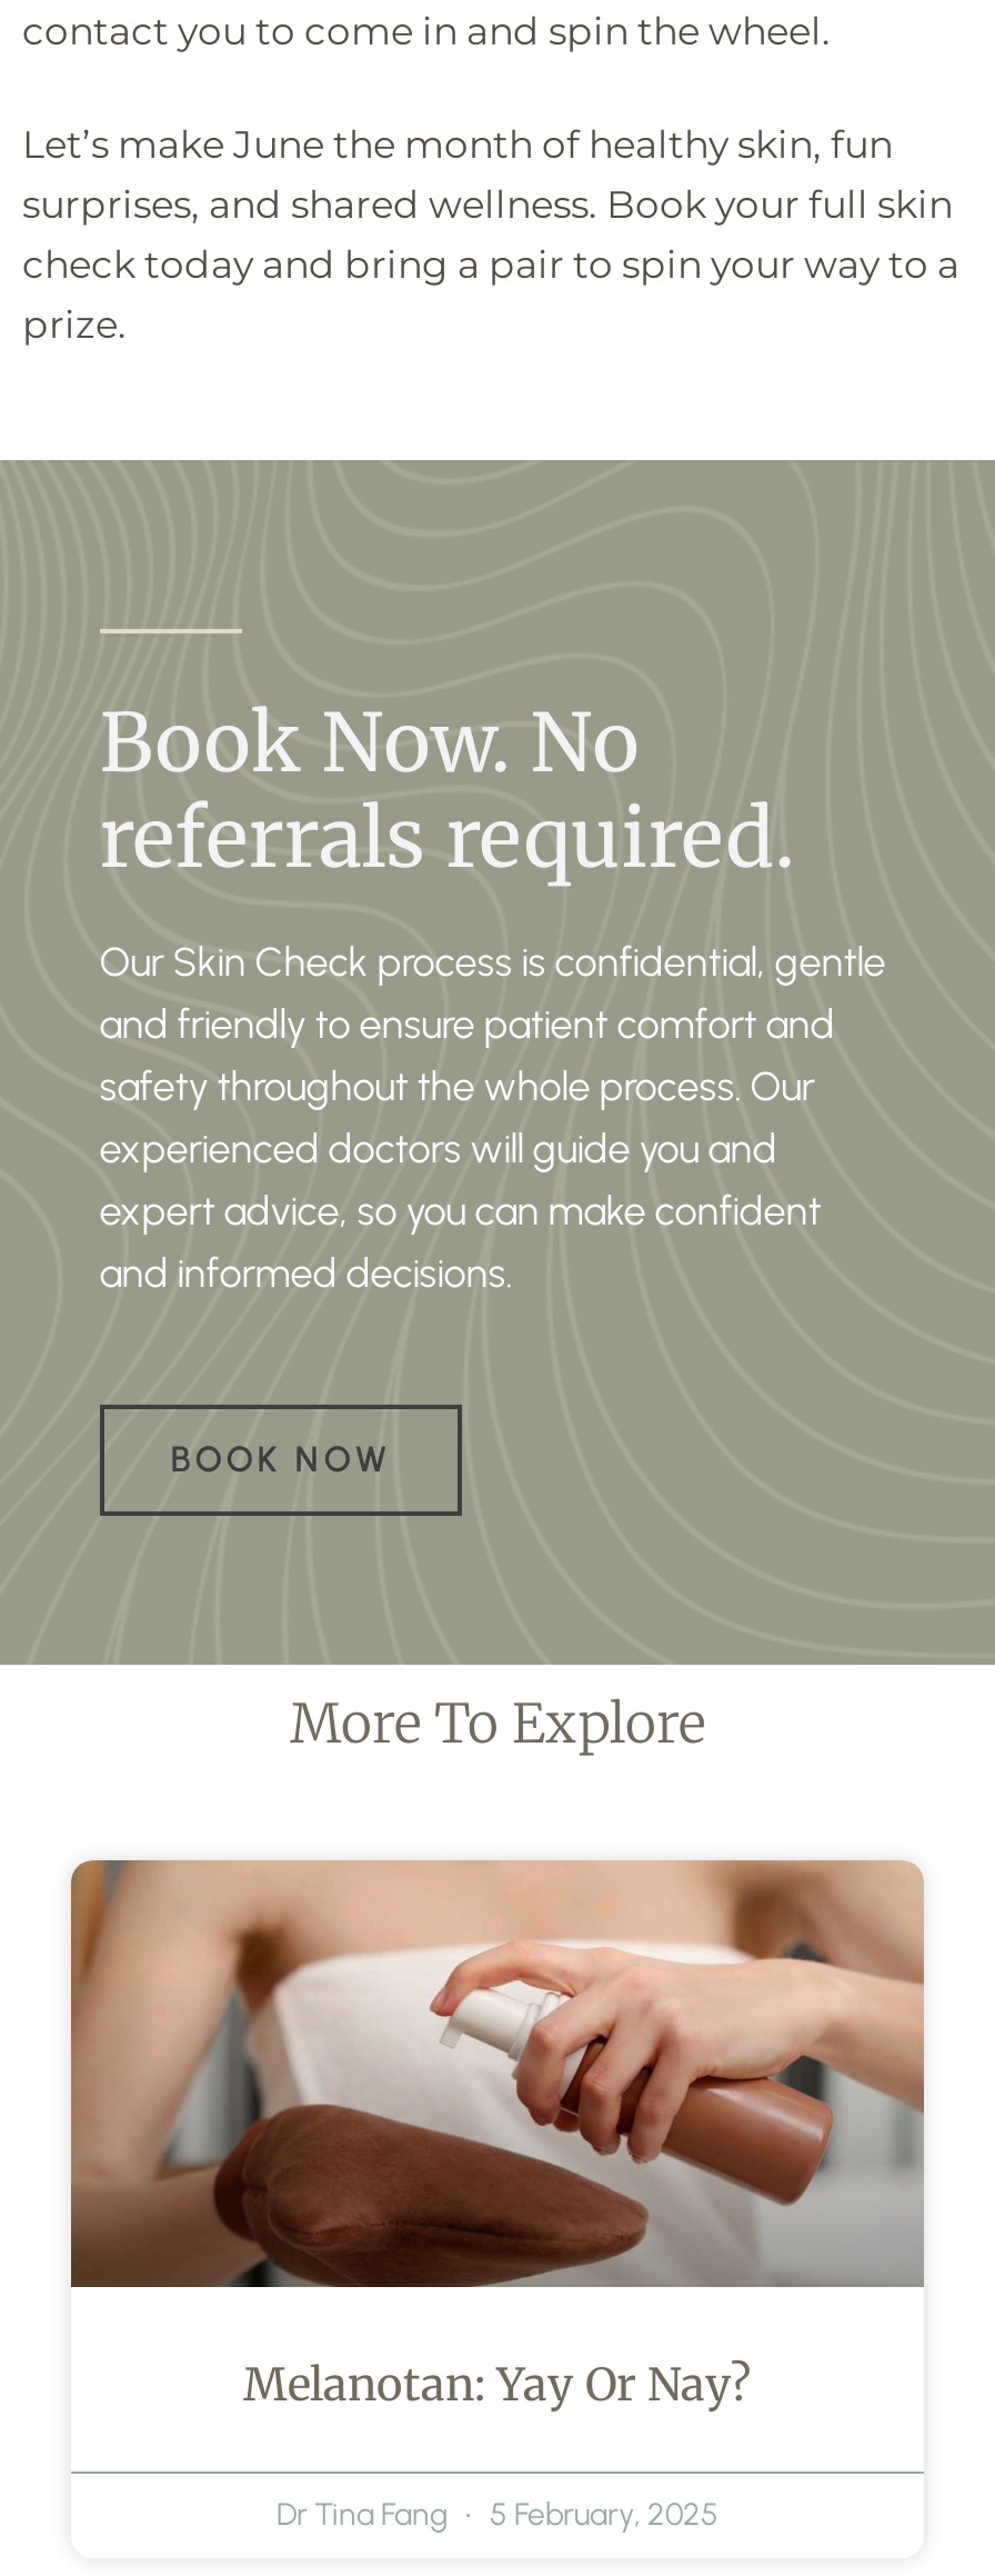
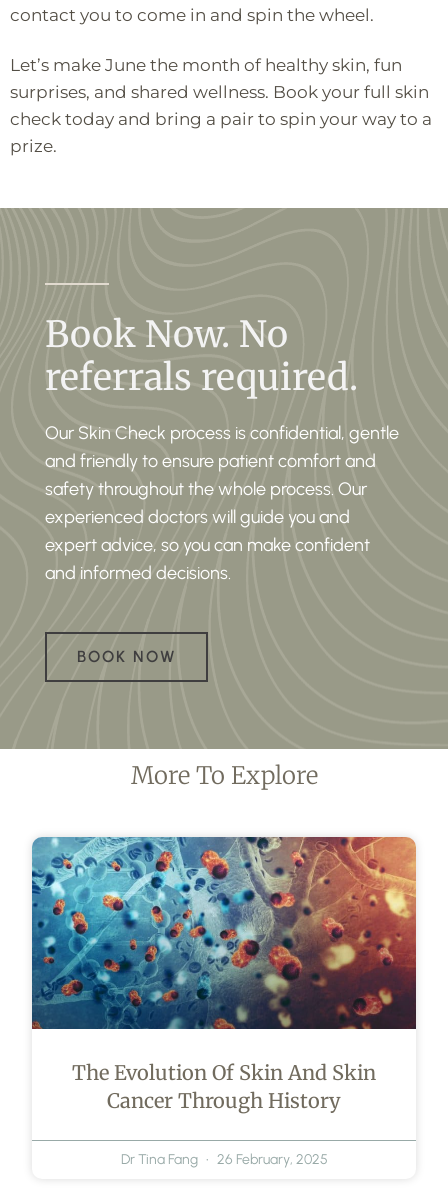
- [image]
- Melanotan: Yay Or Nay?
+ [image]
+ The Evolution Of Skin And Skin
+ Cancer Through History

- Dr Tina Fang 5 February, 2025
+ Dr Tina Fang 26 February, 2025
